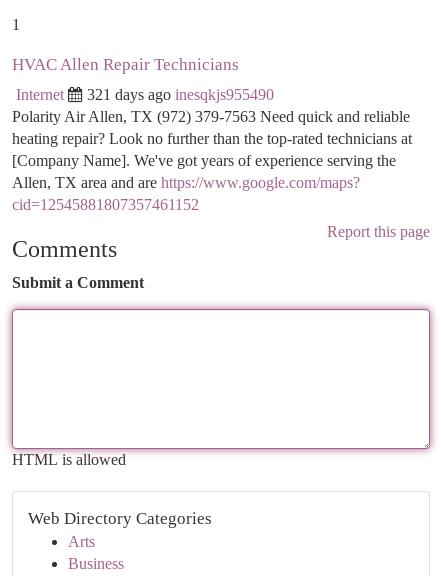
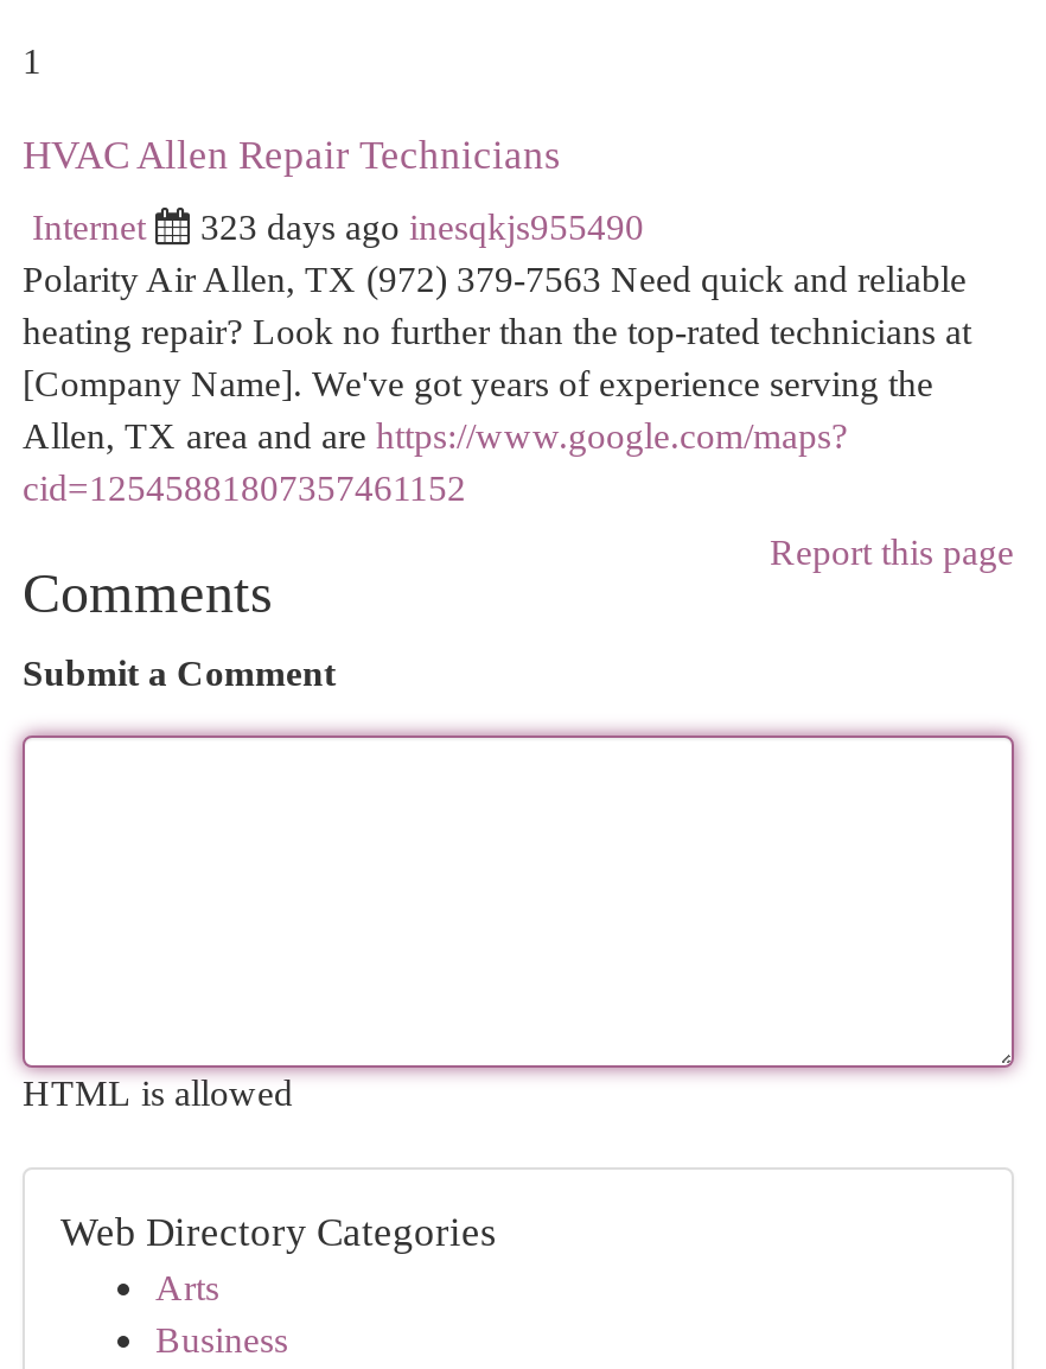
- 321 days ago inesqkjs955490
+ 323 days ago inesqkjs955490
